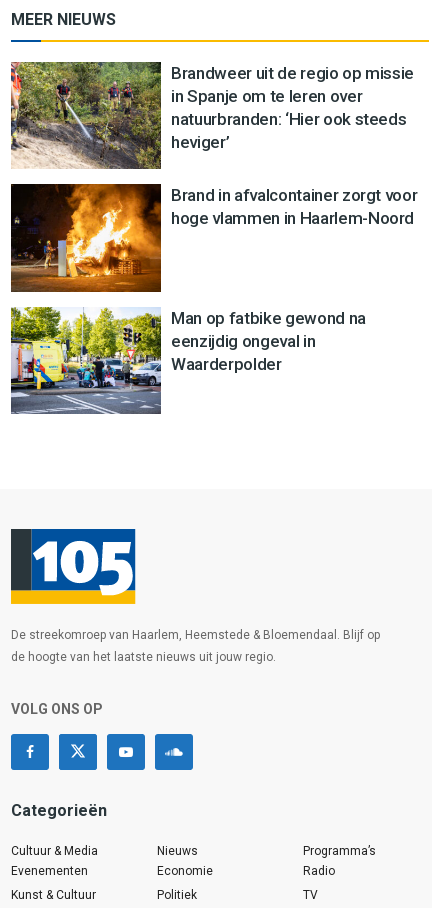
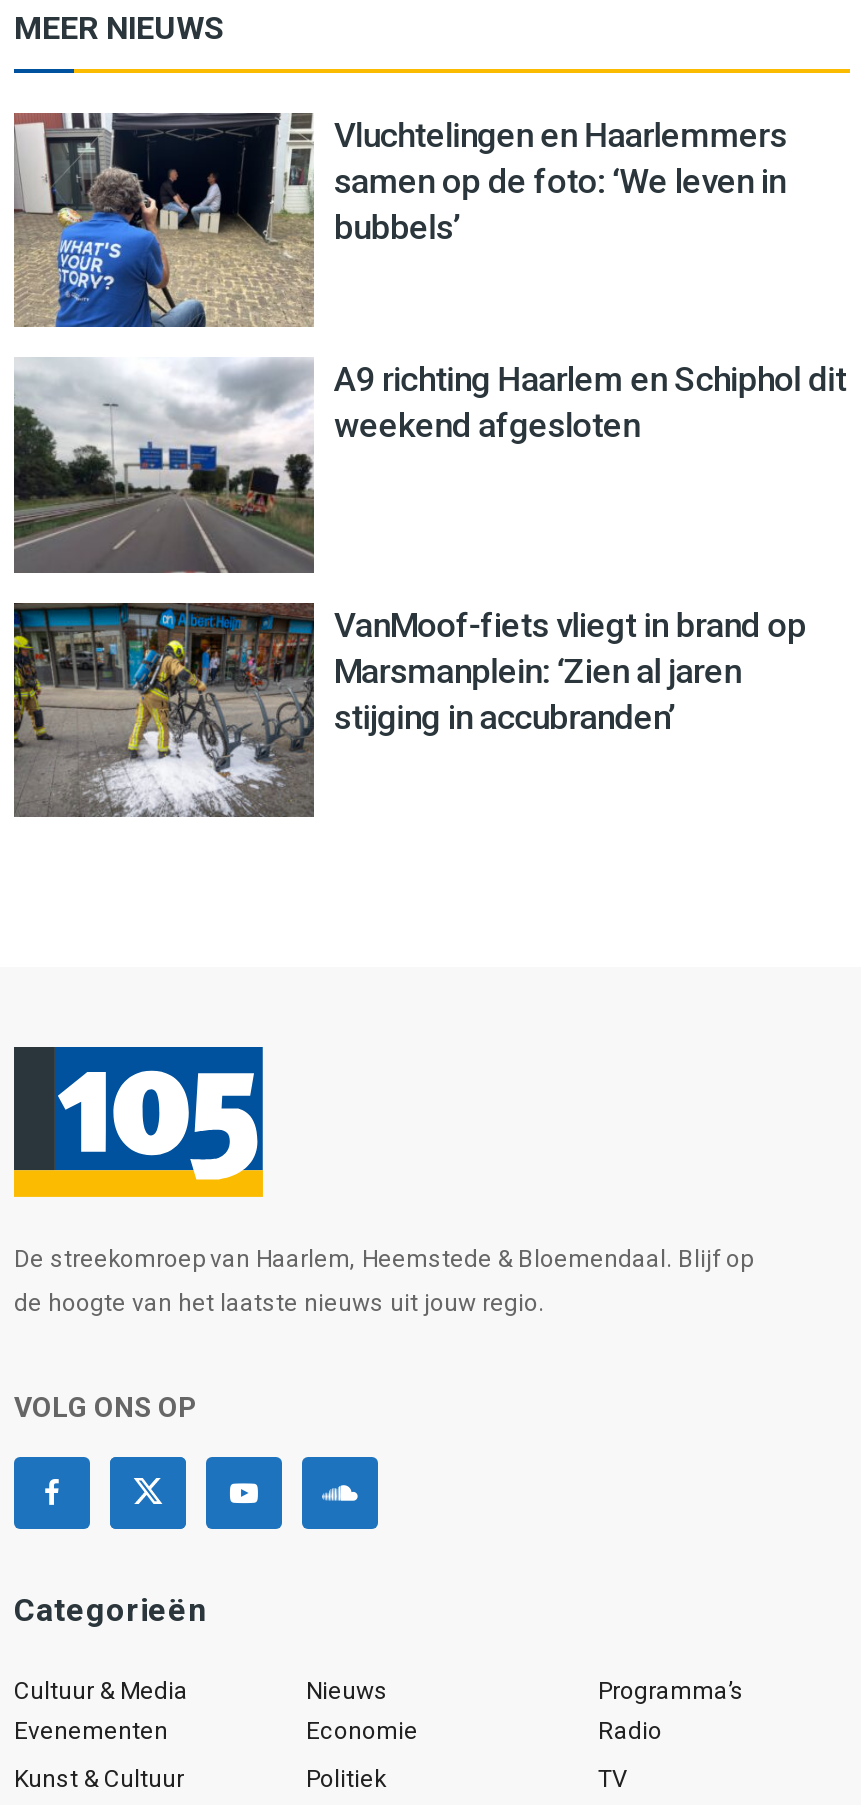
- [image]
- Brandweer uit de regio op missie
- in Spanje om te leren over
- natuurbranden: ‘Hier ook steeds
- heviger’
+ [image]
+ Vluchtelingen en Haarlemmers
+ samen op de foto: ‘We leven in
+ bubbels’

- [image]
- Brand in afvalcontainer zorgt voor
- hoge vlammen in Haarlem-Noord
+ [image]
+ A9 richting Haarlem en Schiphol dit
+ weekend afgesloten

- [image]
- Man op fatbike gewond na
- eenzijdig ongeval in
- Waarderpolder
+ [image]
+ VanMoof-fiets vliegt in brand op
+ Marsmanplein: ‘Zien al jaren
+ stijging in accubranden’
